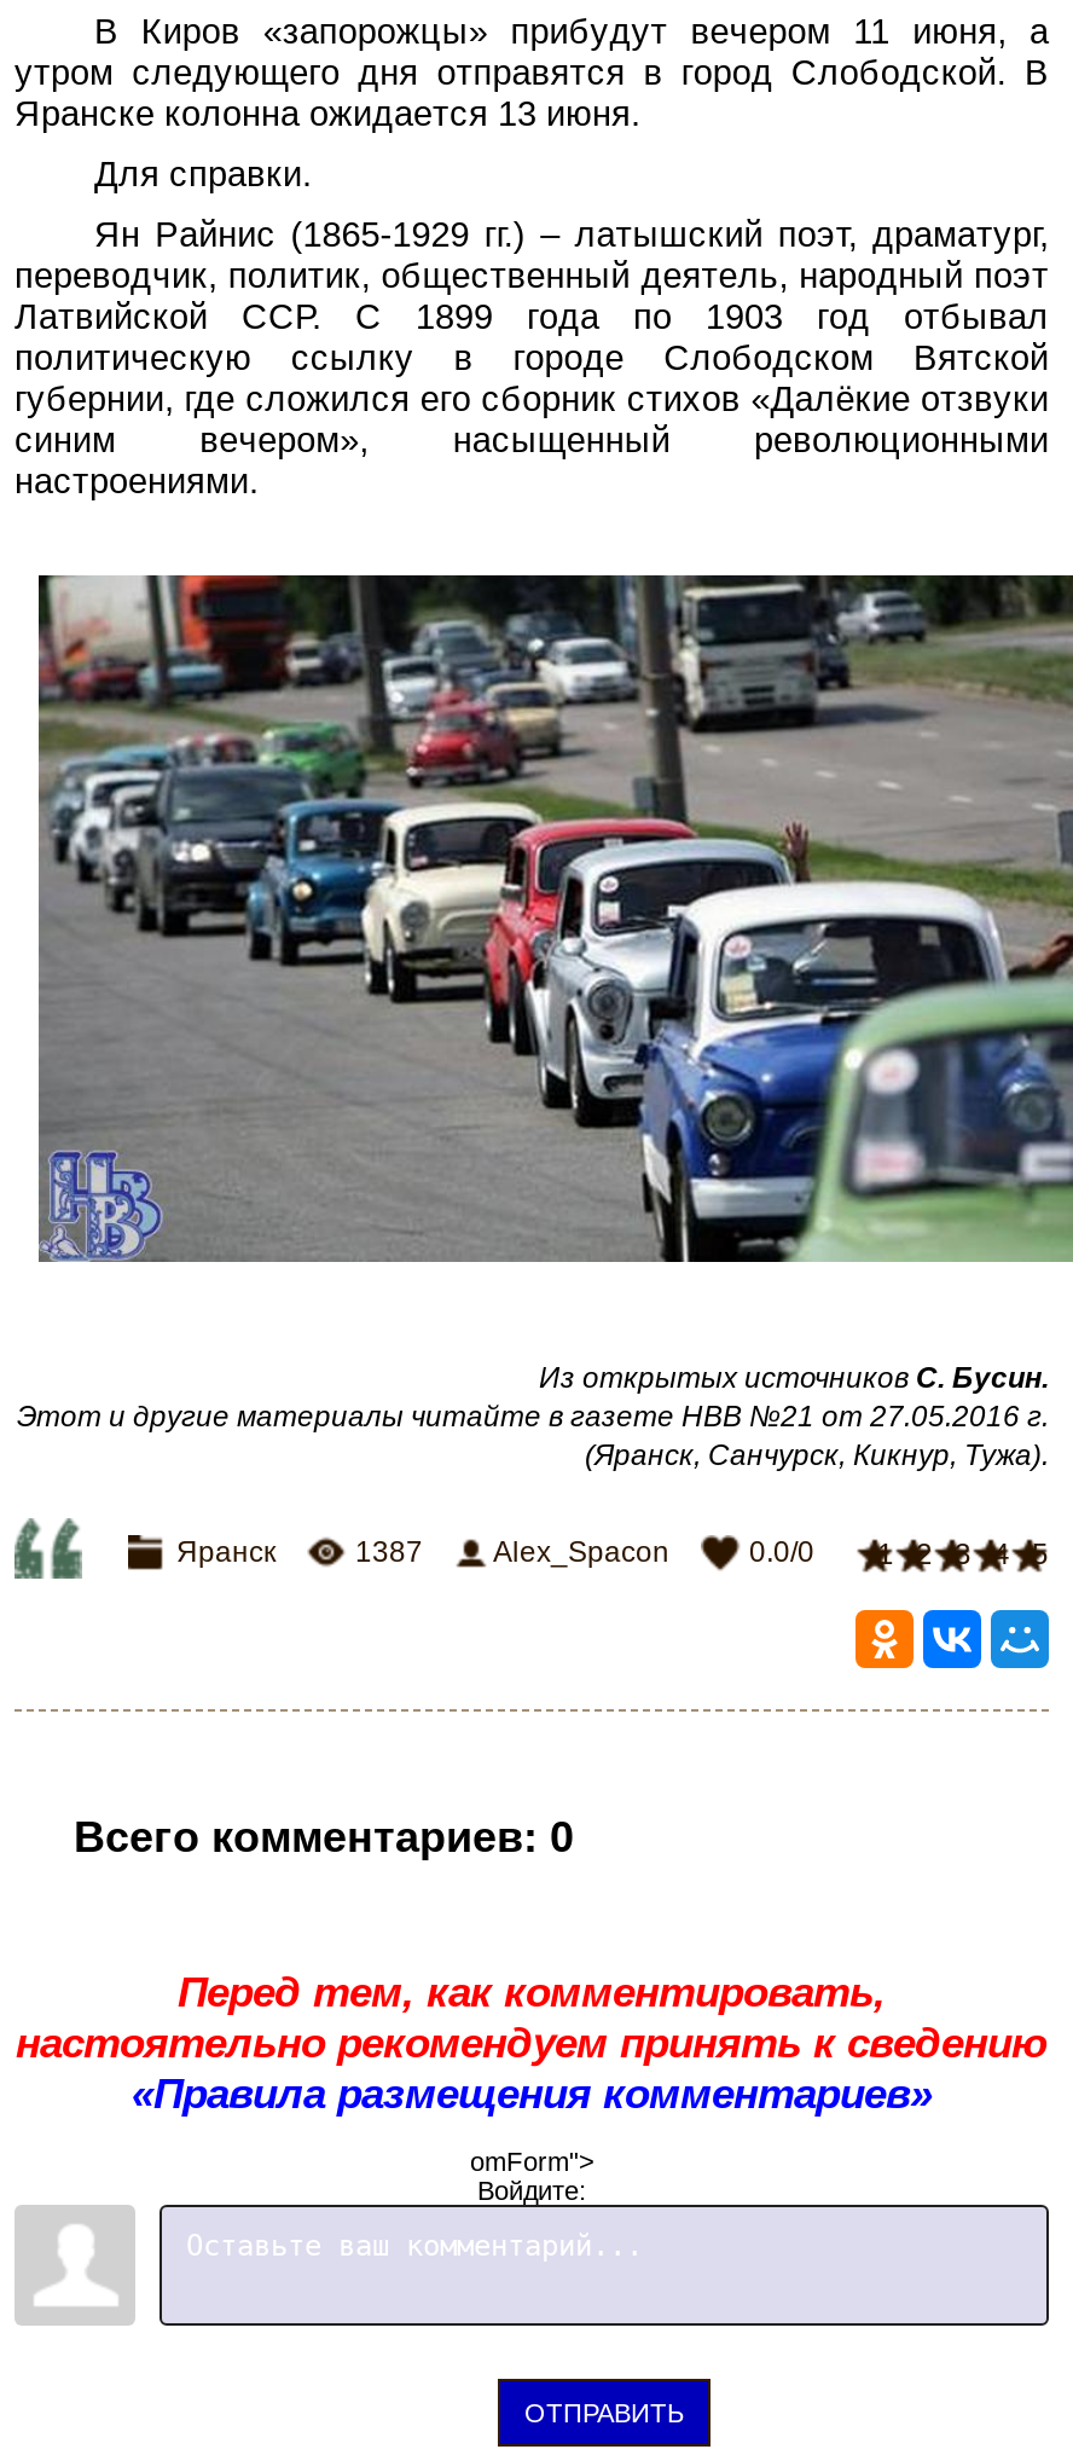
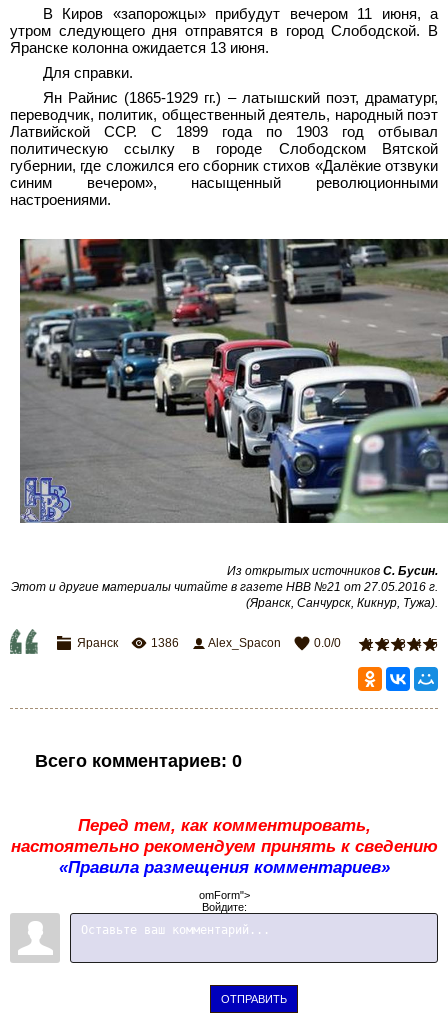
- 1387
+ 1386
